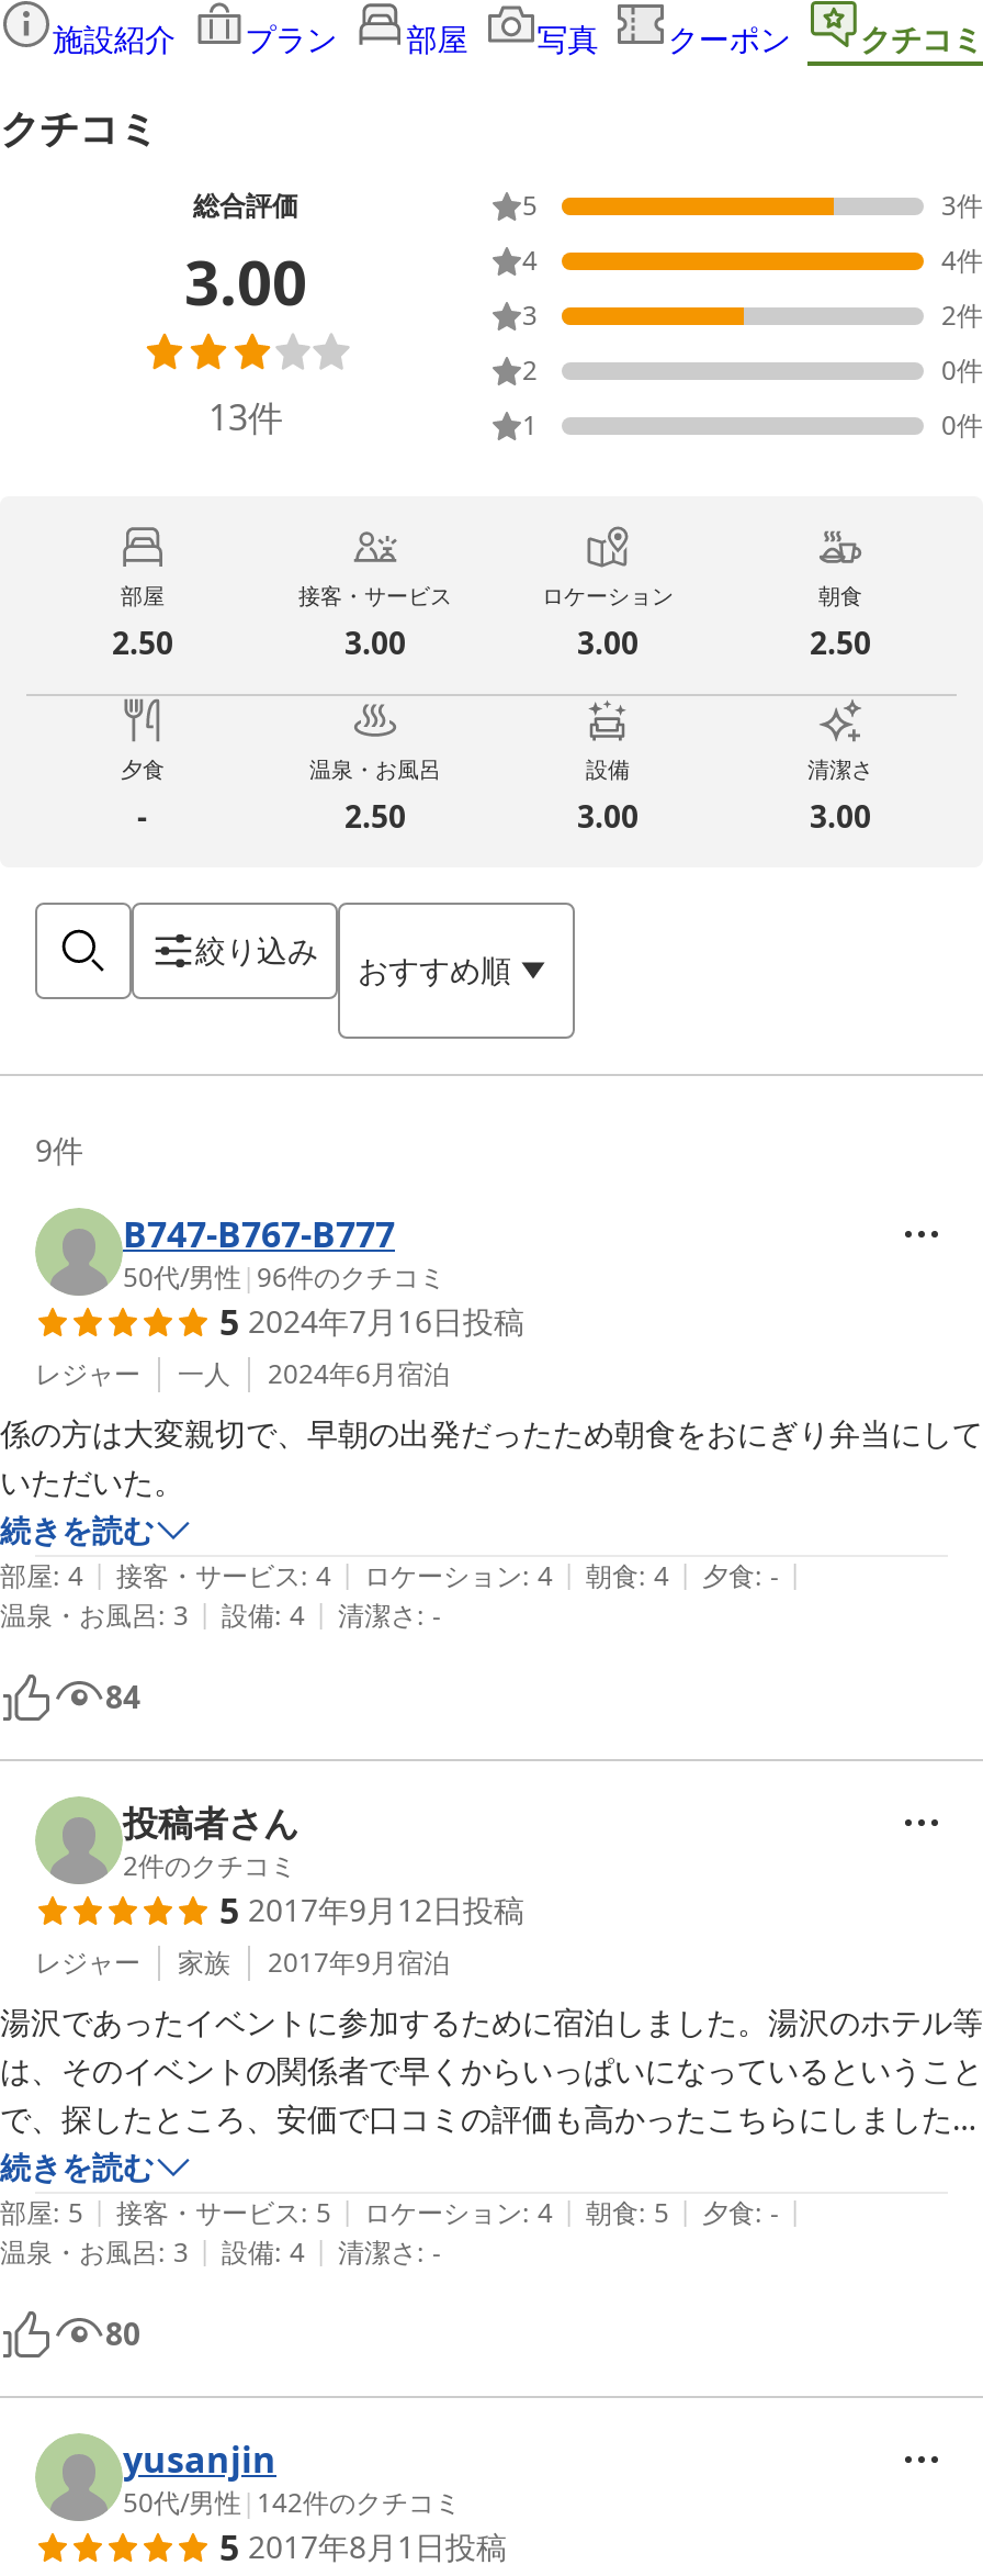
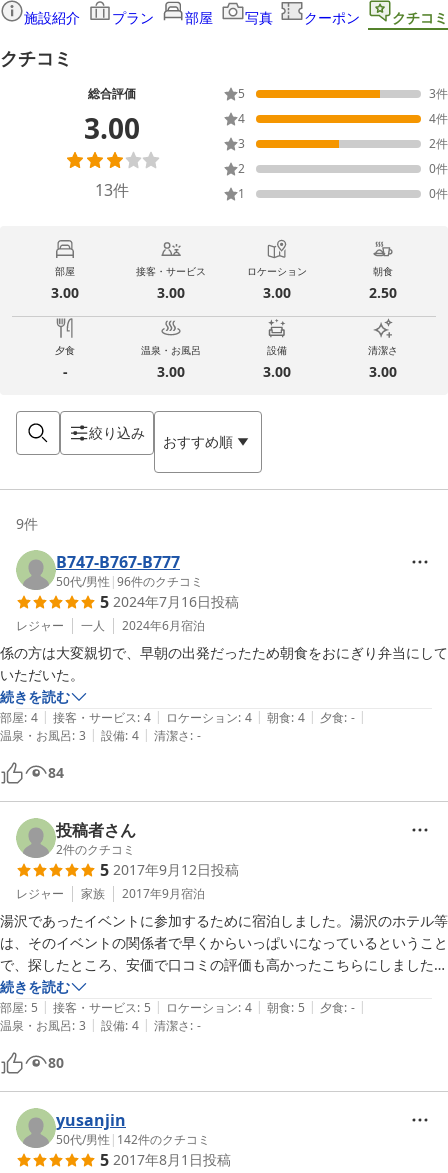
- 2.50
+ 3.00

- 2.50
+ 3.00
